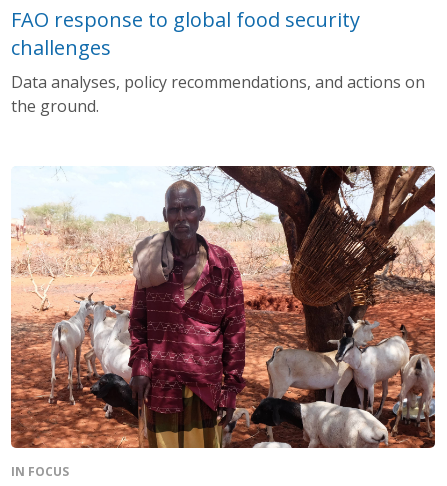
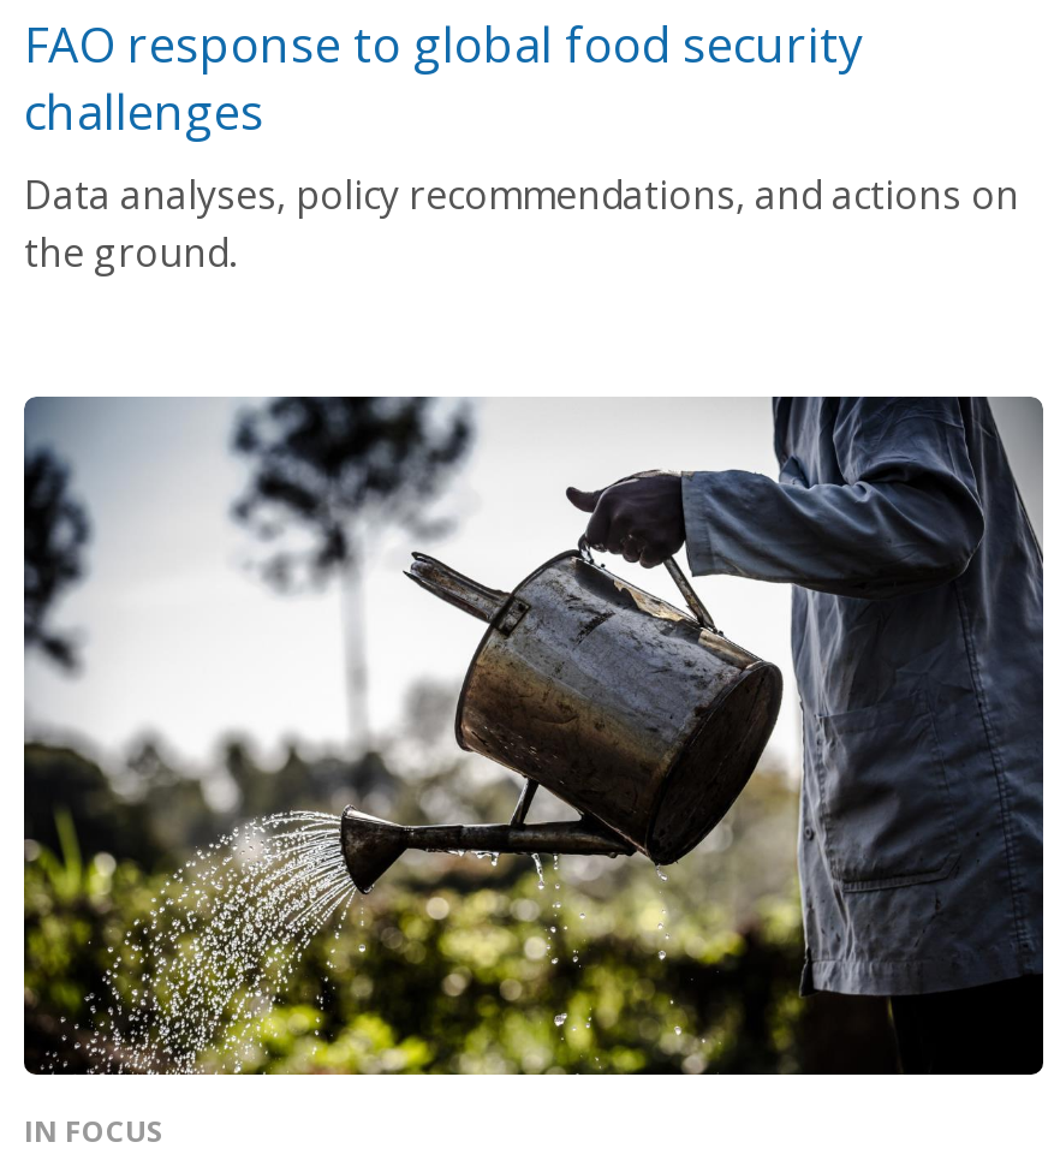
- [image]
+ [image]
